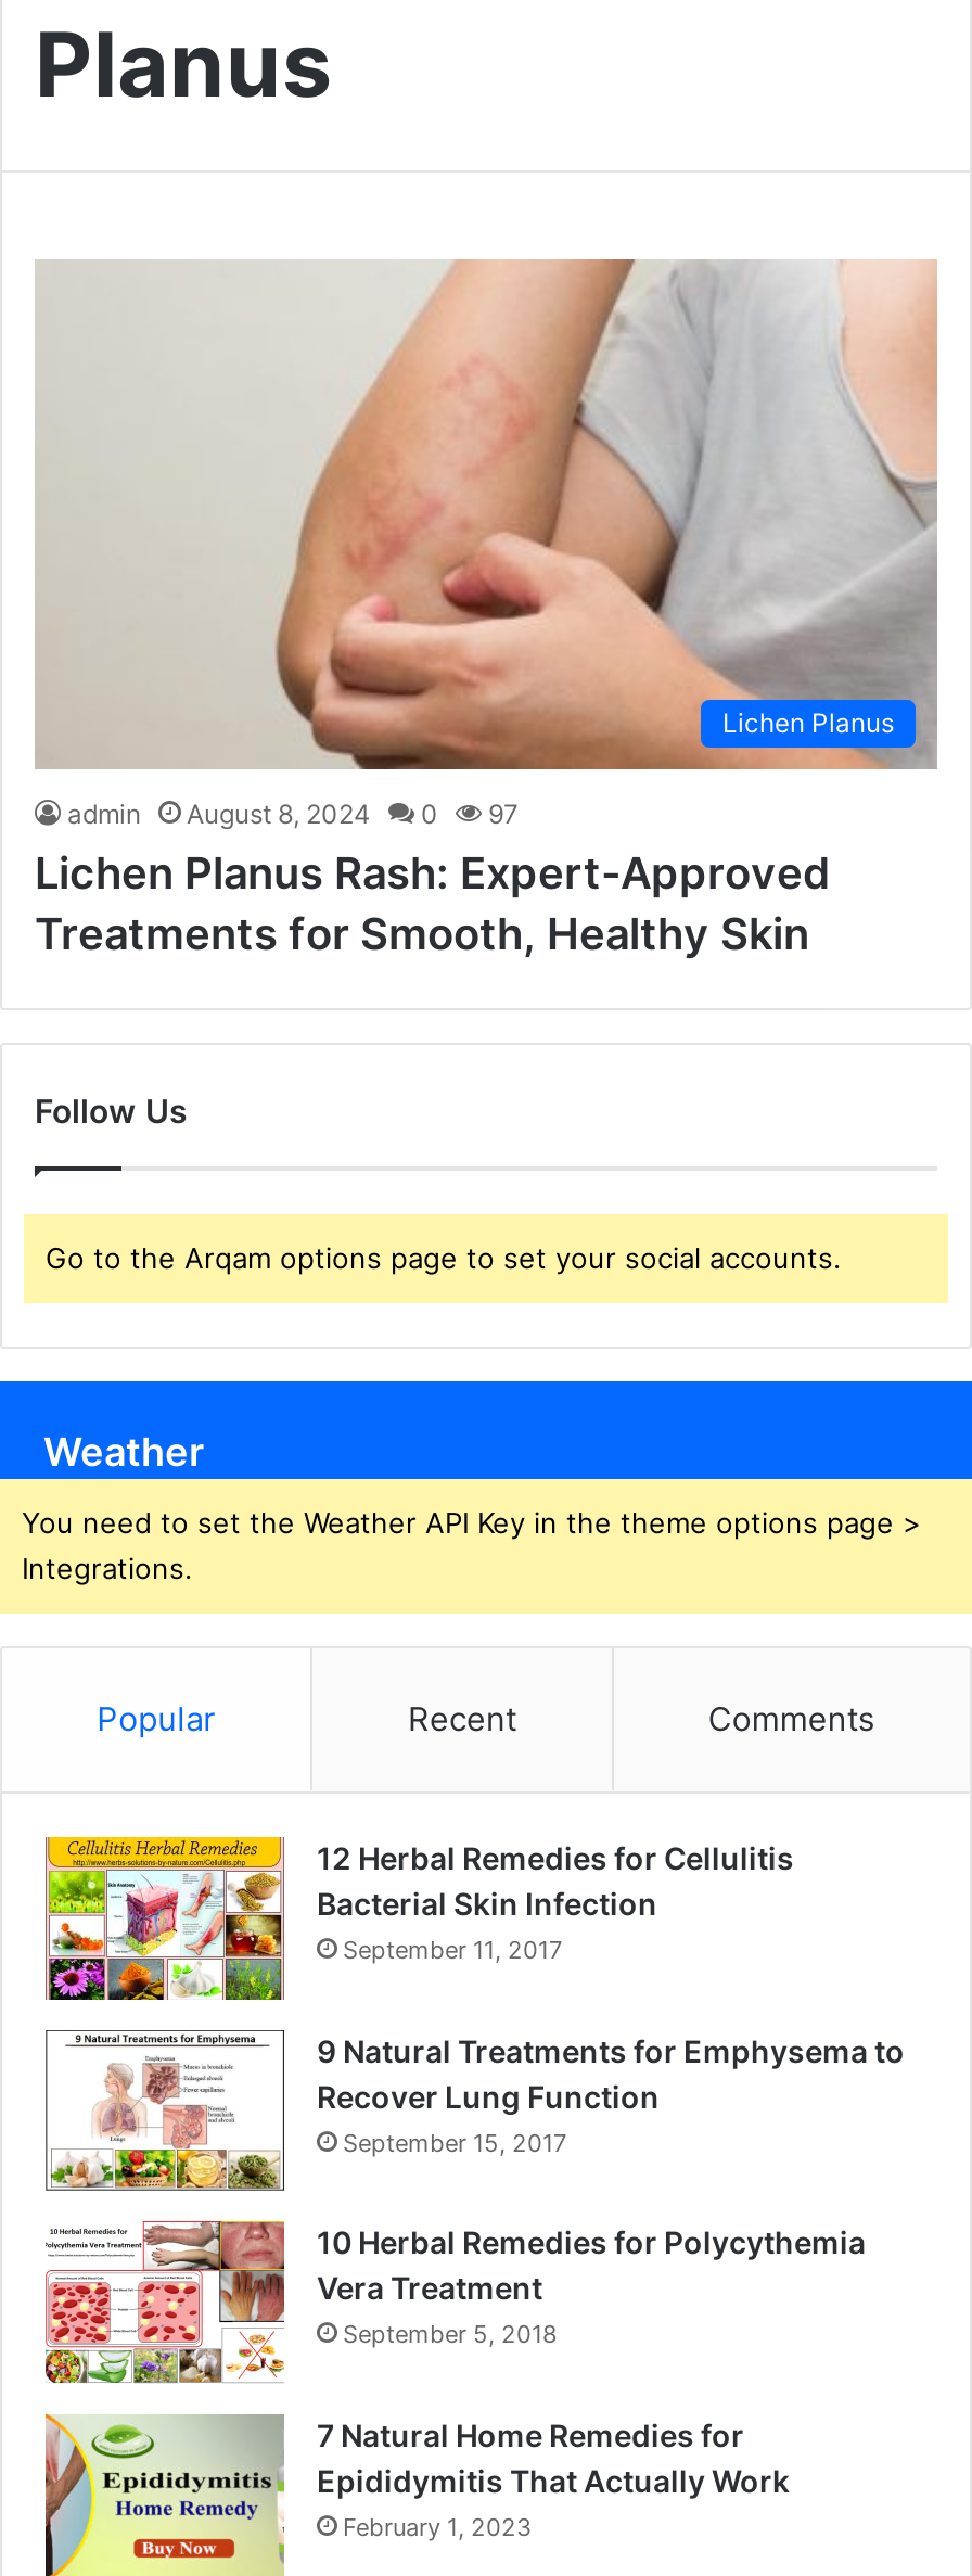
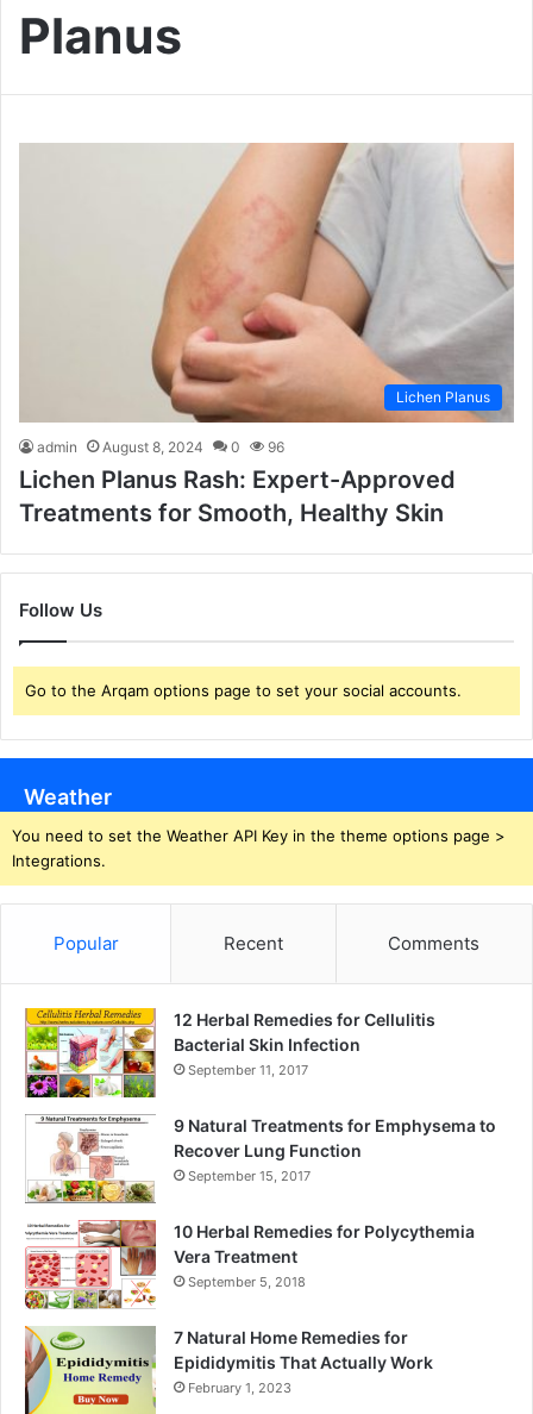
- admin August 8, 2024 0 97
+ admin August 8, 2024 0 96
